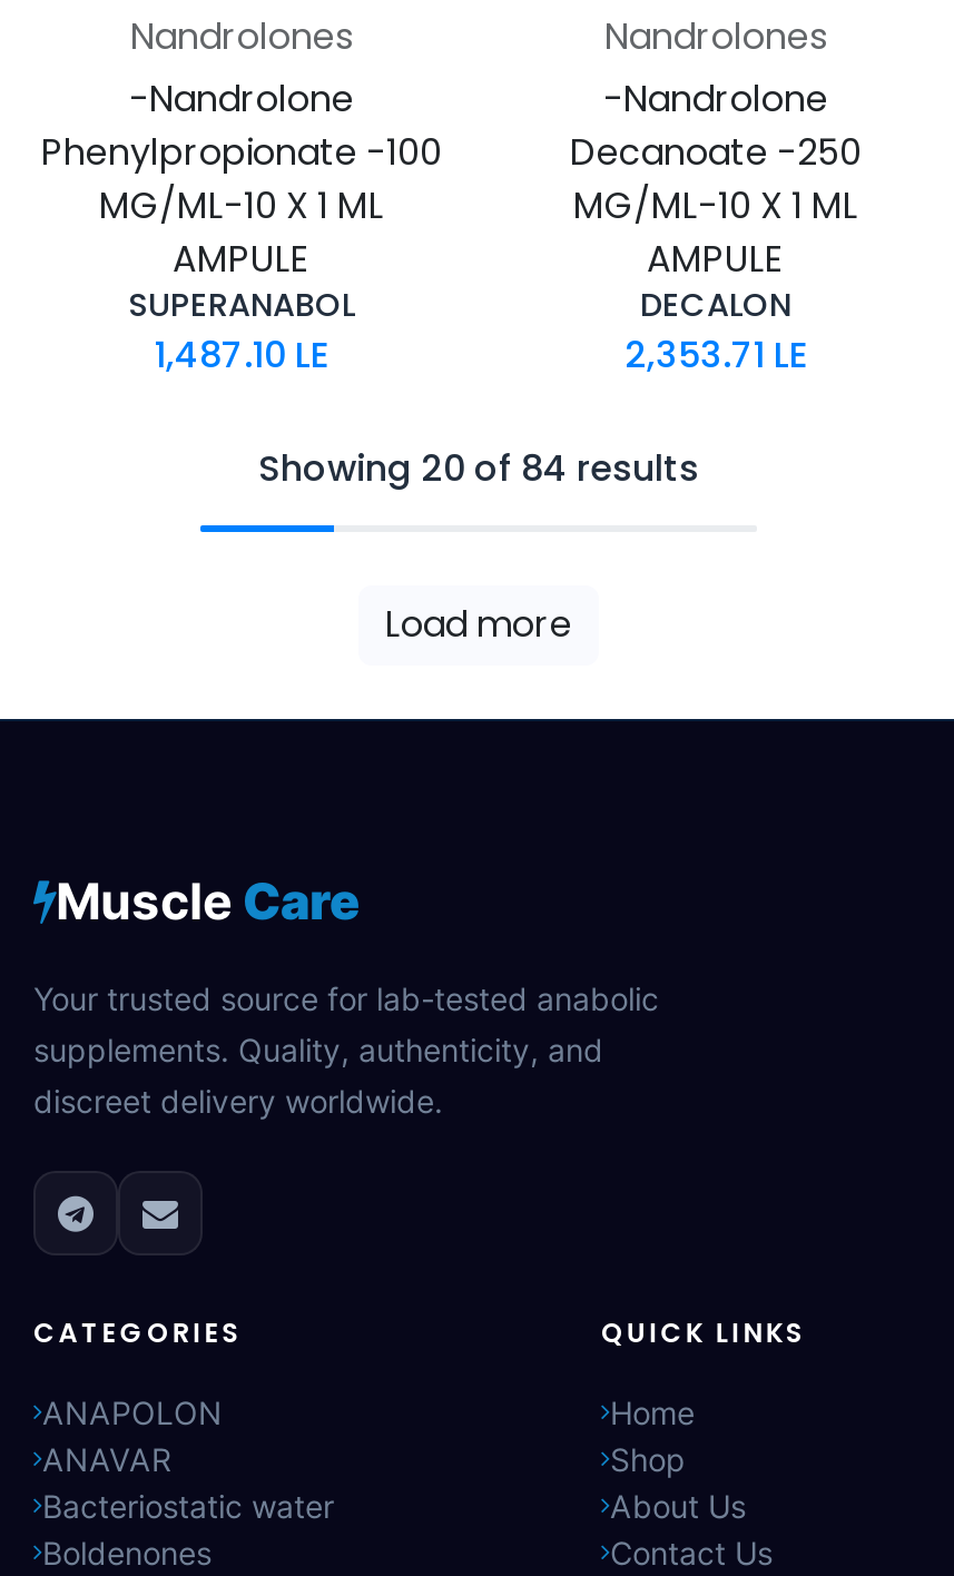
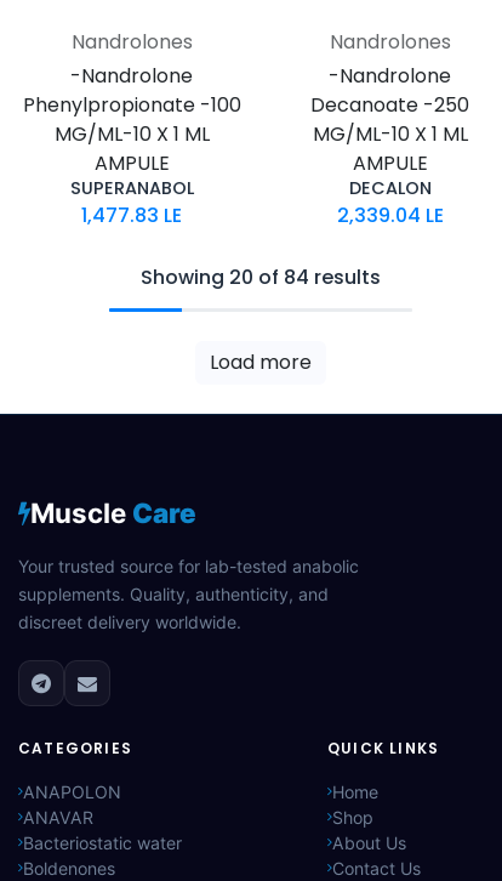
- 1,487.10 LE
+ 1,477.83 LE

- 2,353.71 LE
+ 2,339.04 LE
